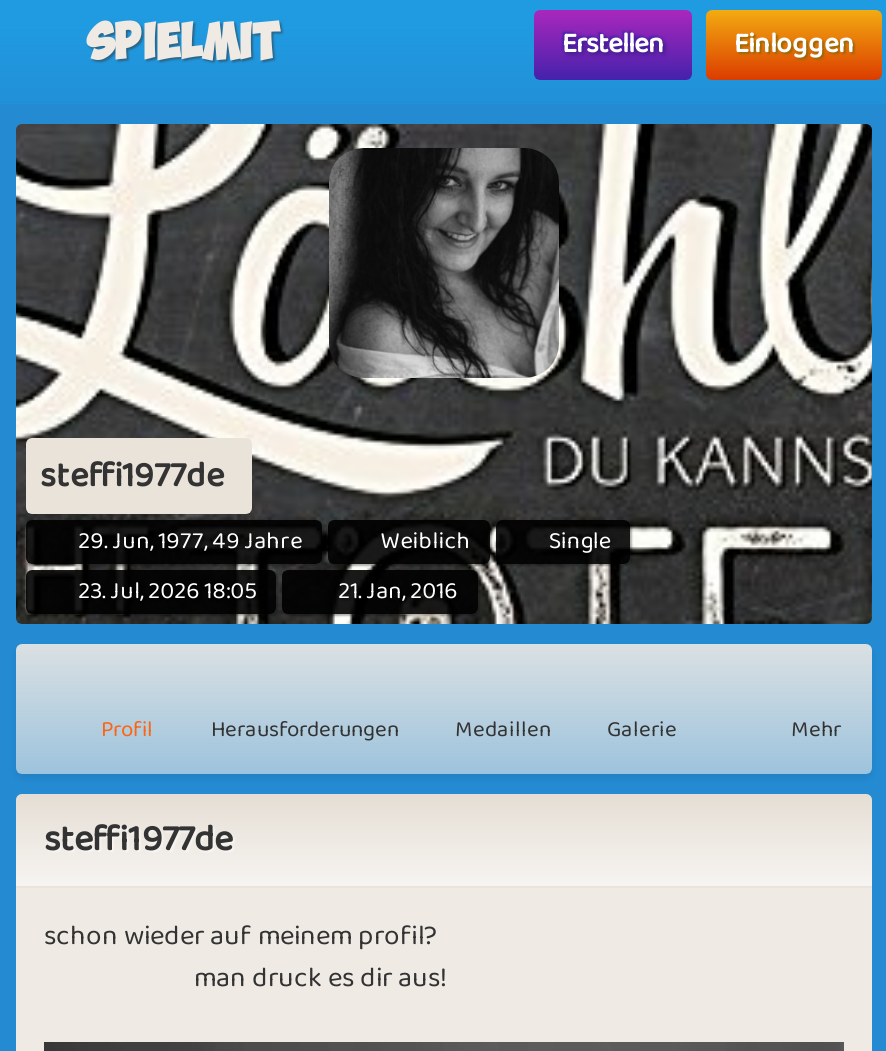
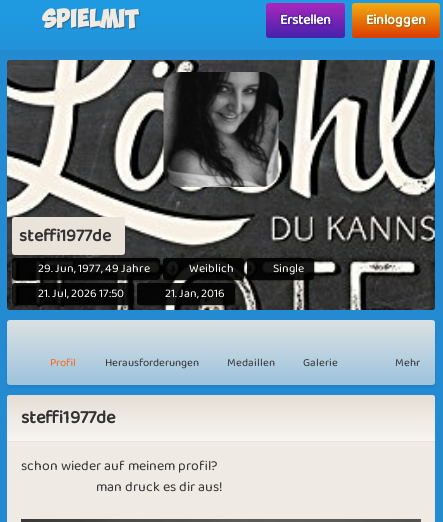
- 23. Jul, 2026 18:05
+ 21. Jul, 2026 17:50
